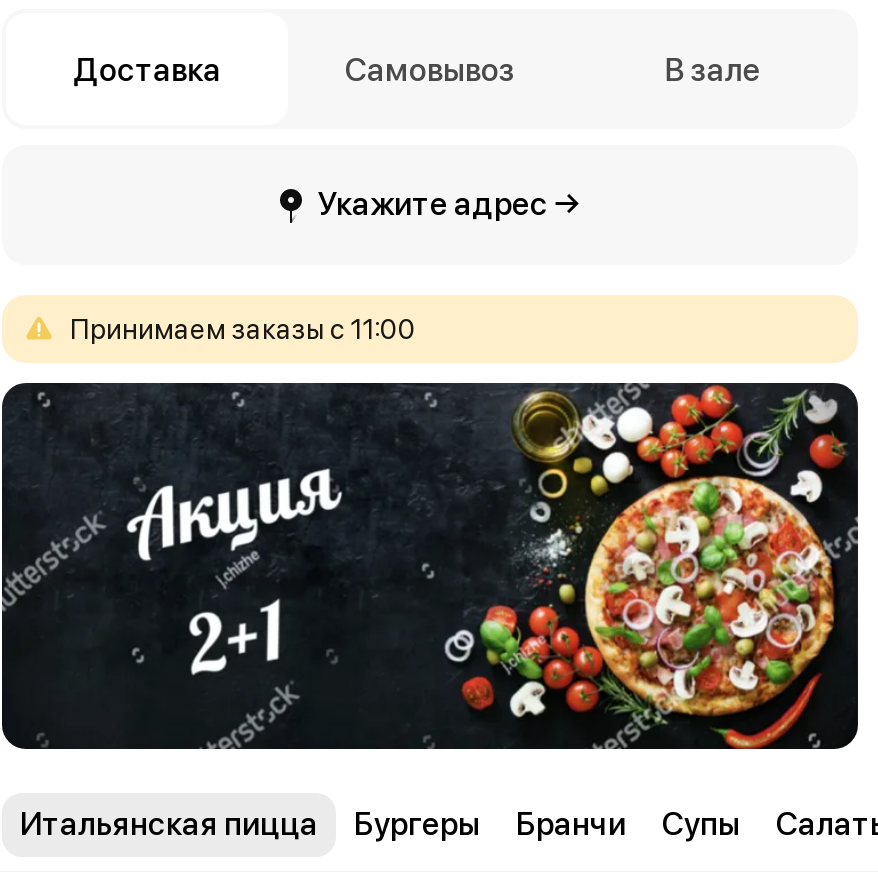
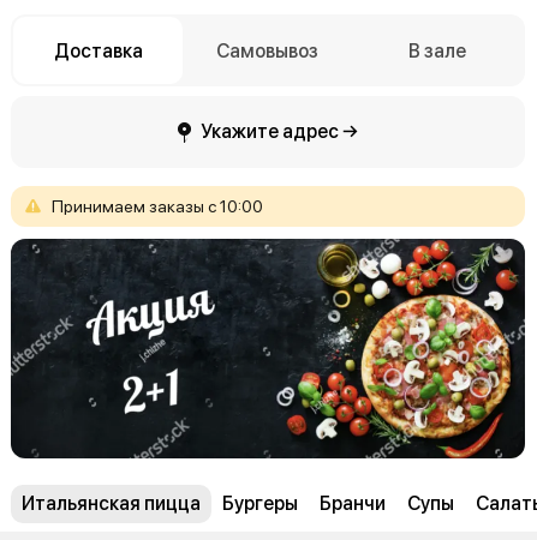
- Принимаем заказы с 11:00
+ Принимаем заказы с 10:00
